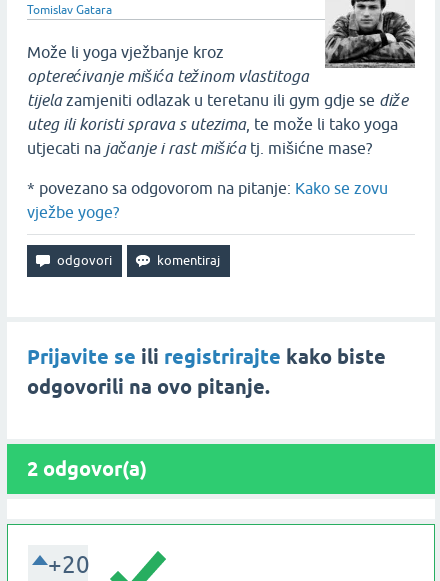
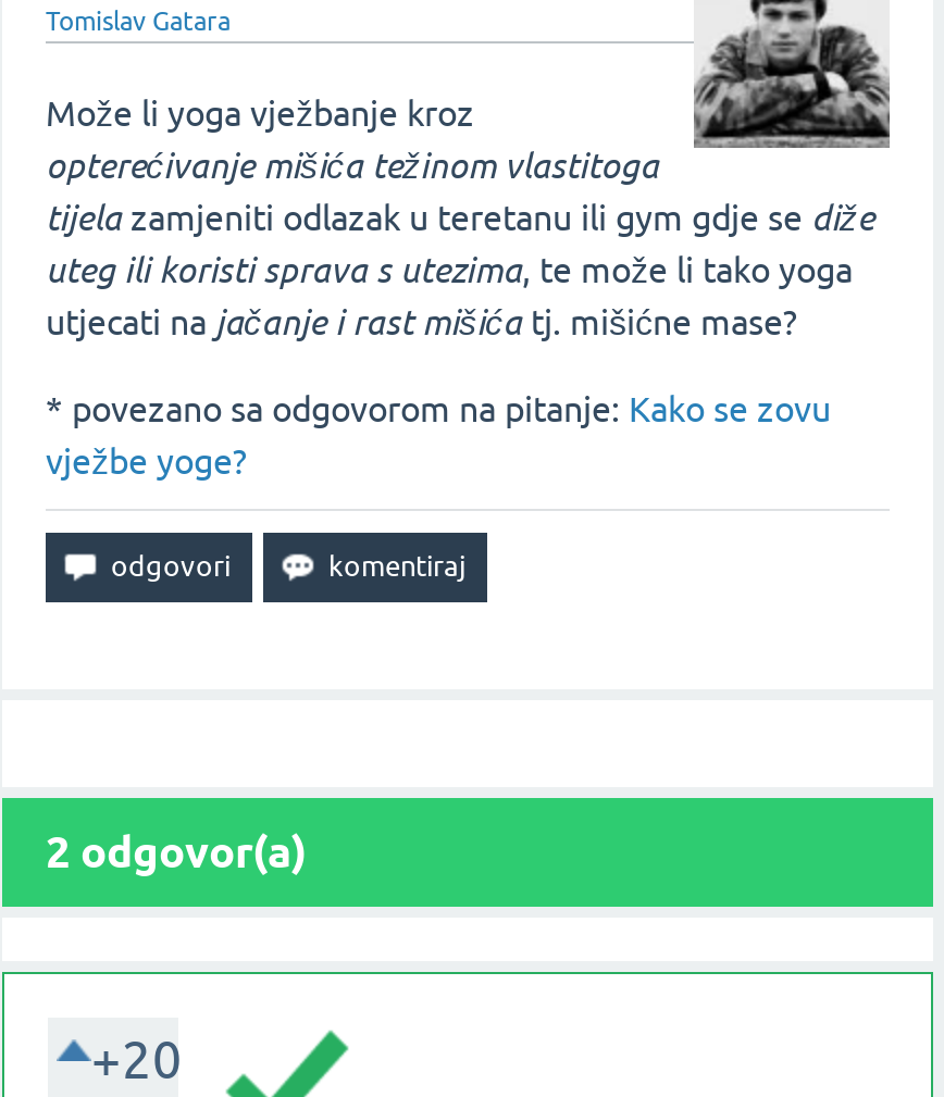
- Prijavite se ili registrirajte kako biste
- odgovorili na ovo pitanje.
